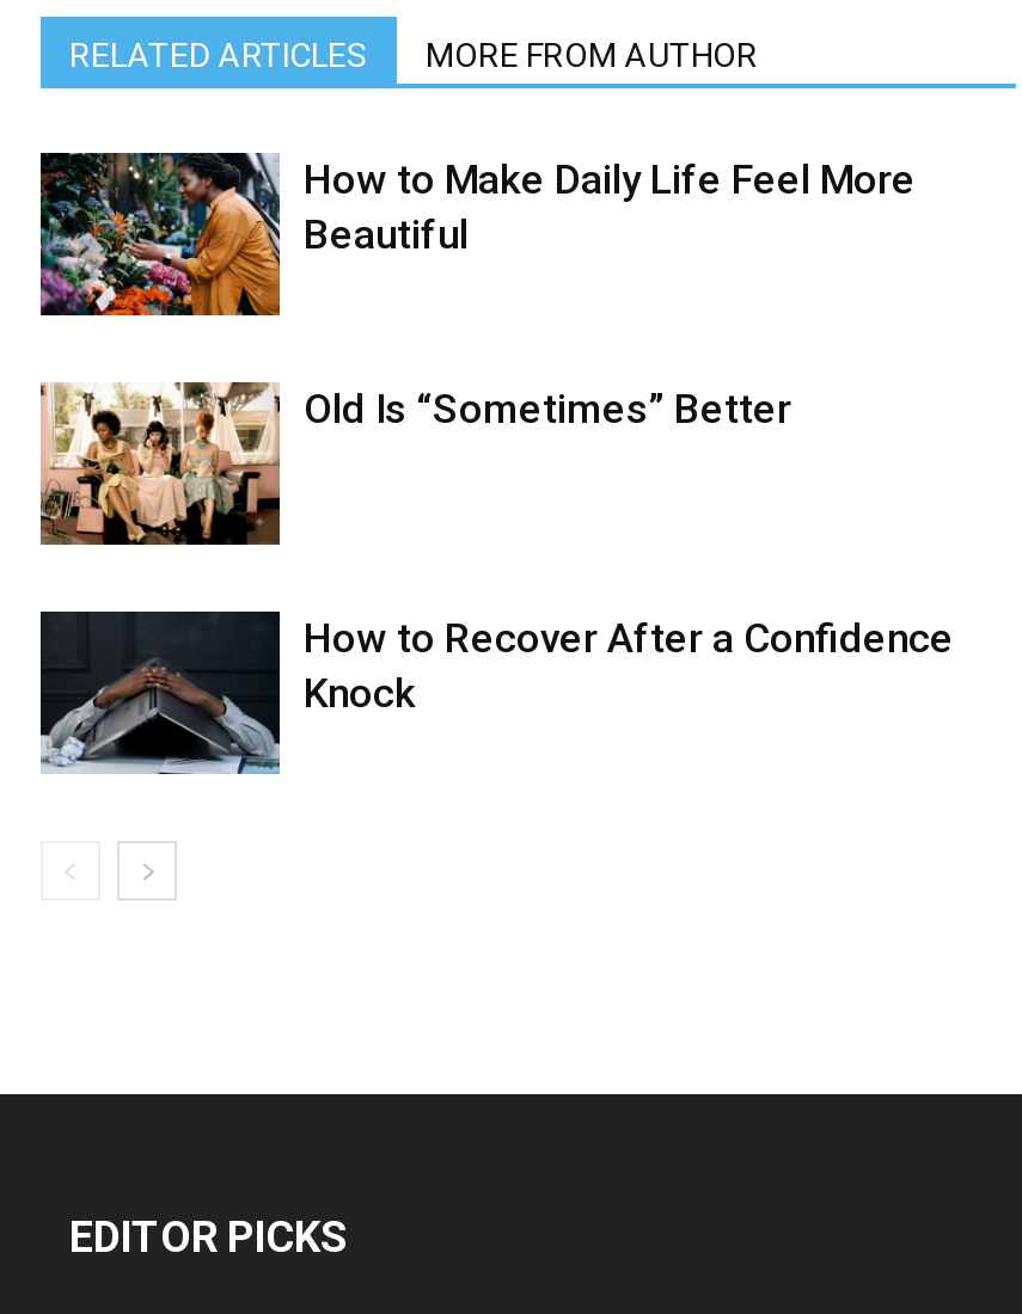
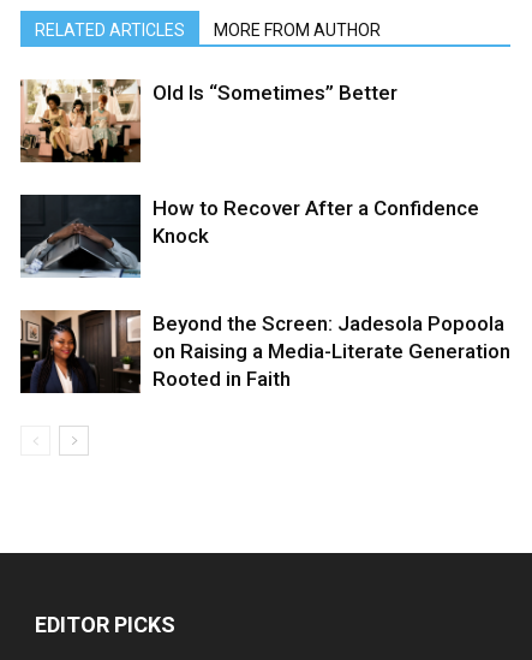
- [image]
- How to Make Daily Life Feel More
- Beautiful

moved up: [image] | Old Is “Sometimes” Better | How to Recover After a Confidence | Knock

+ [image]
+ Beyond the Screen: Jadesola Popoola
+ on Raising a Media-Literate Generation
+ Rooted in Faith
